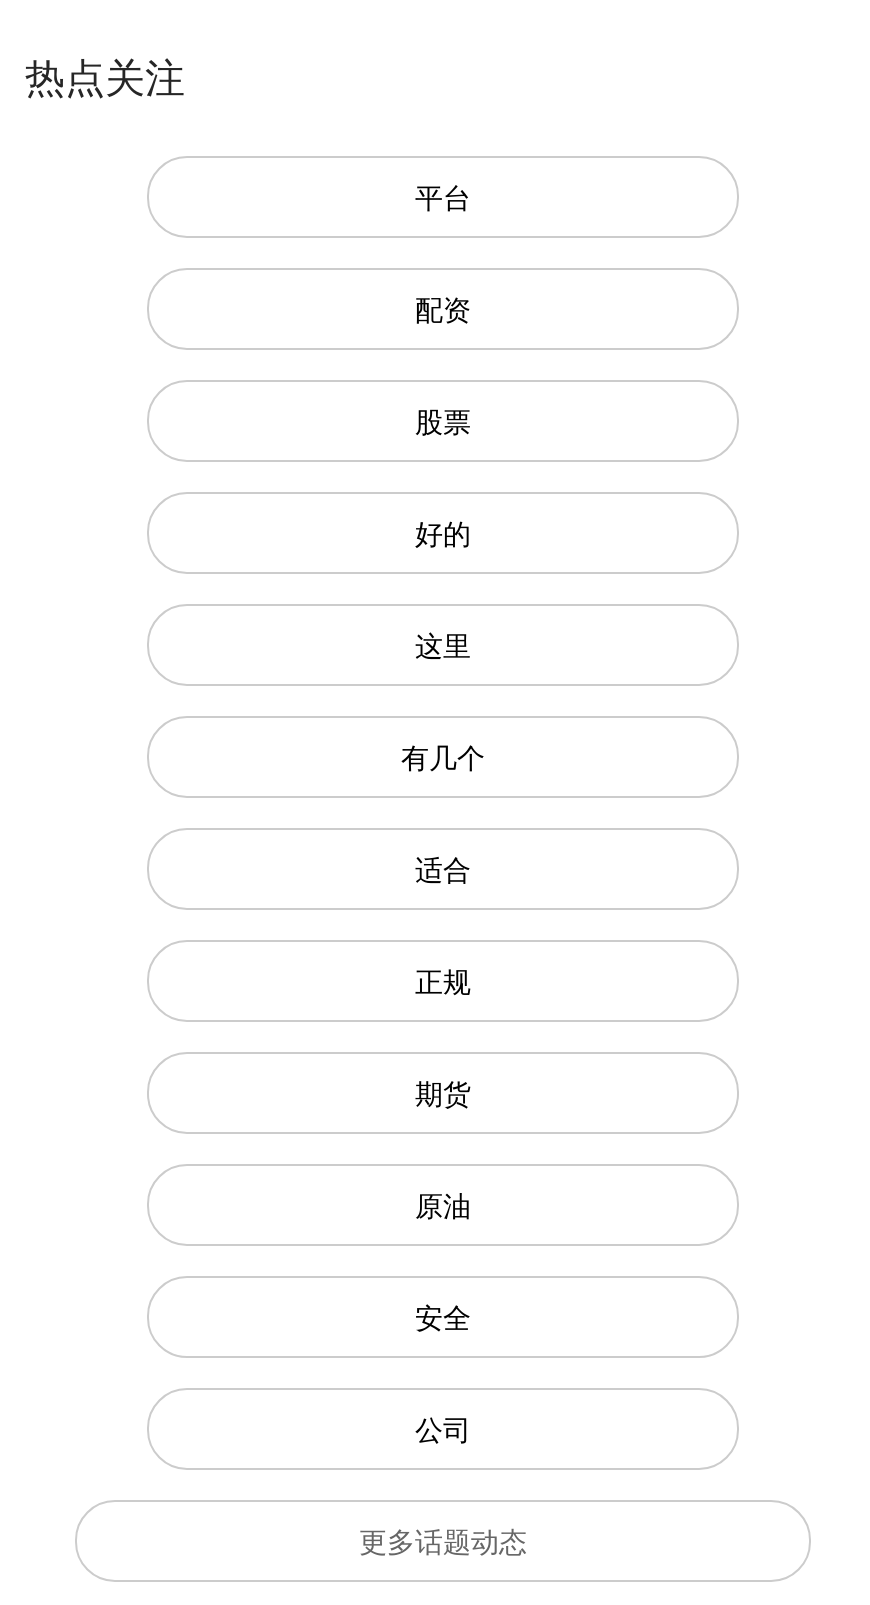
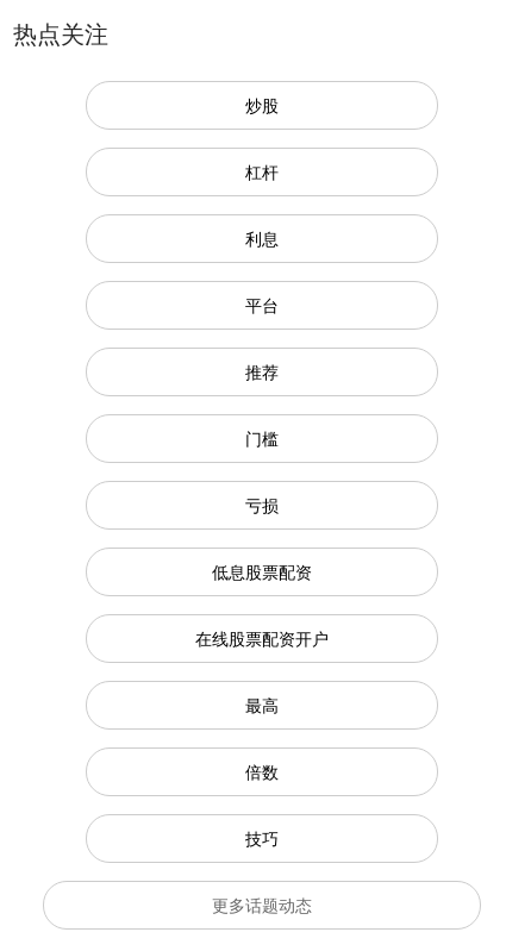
+ 炒股
+ 杠杆
+ 利息

moved down: 平台

- 配资
- 股票
- 好的
- 这里
- 有几个
- 适合
- 正规
- 期货
- 原油
- 安全
- 公司
+ 推荐
+ 门槛
+ 亏损
+ 低息股票配资
+ 在线股票配资开户
+ 最高
+ 倍数
+ 技巧
